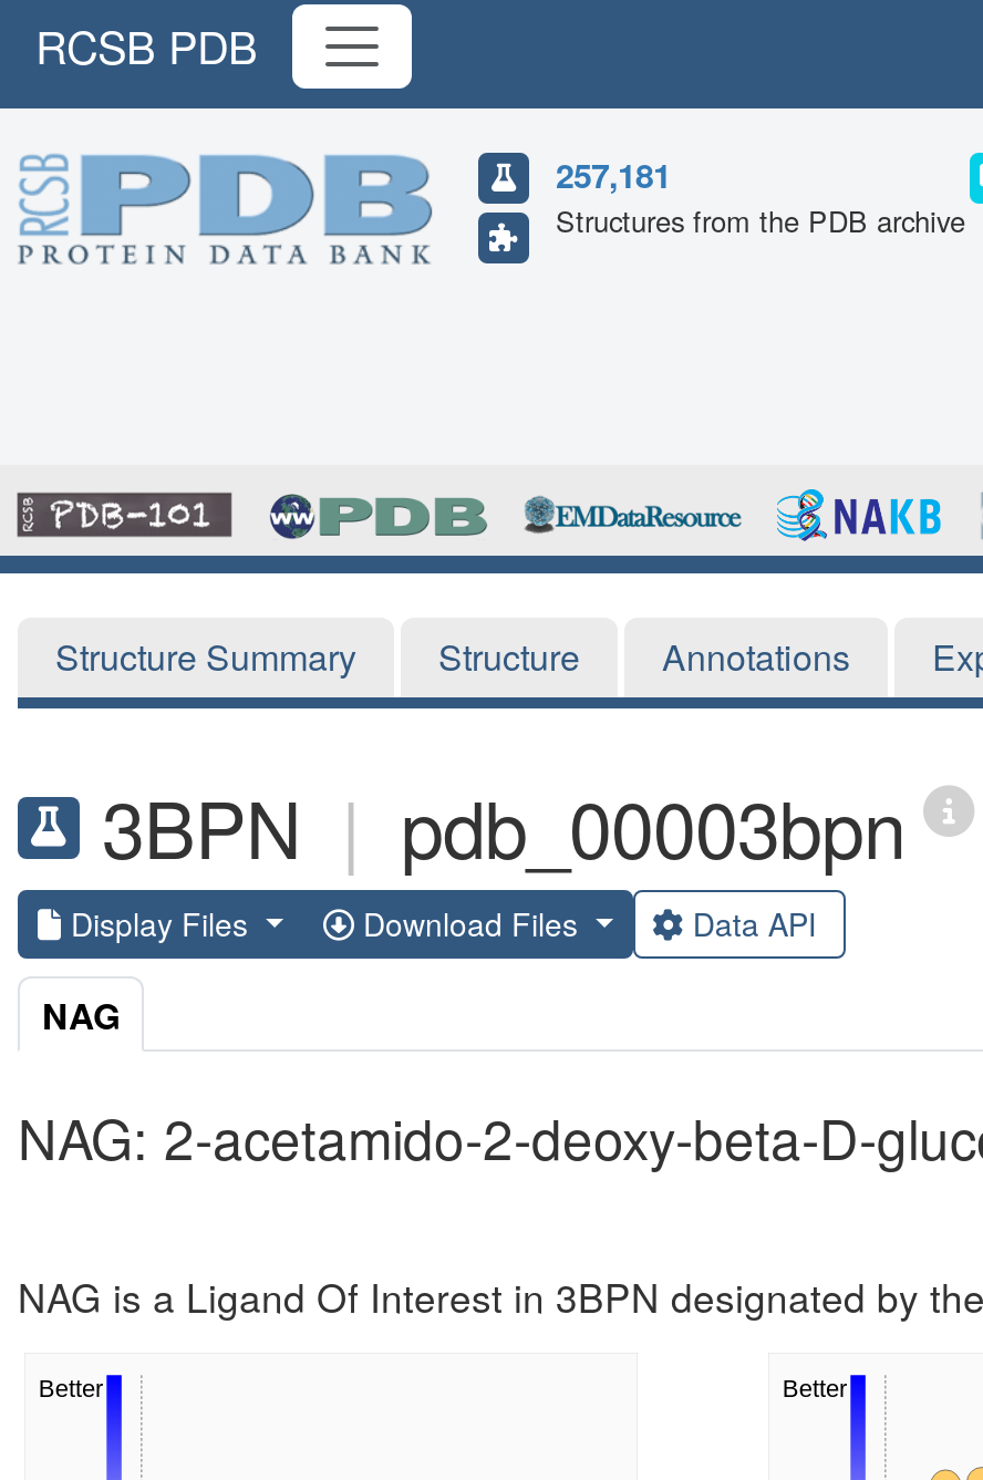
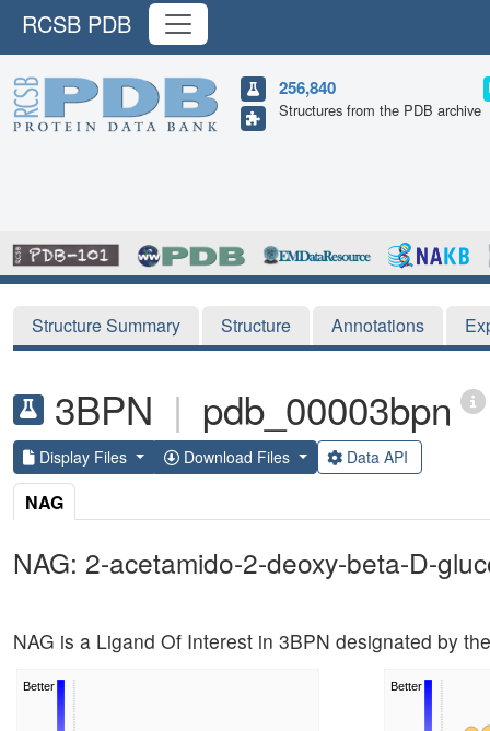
- 257,181
+ 256,840
